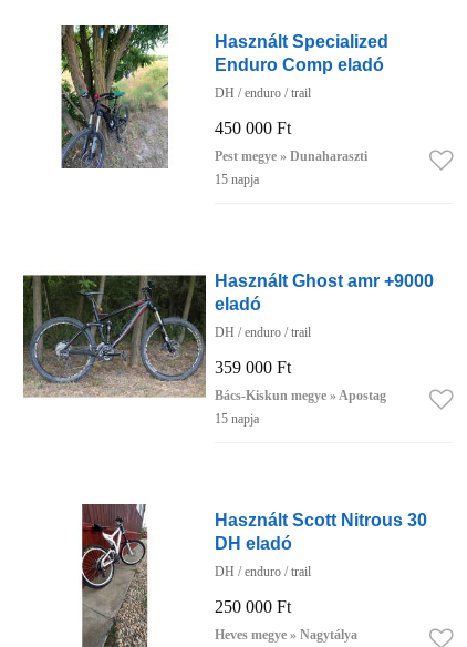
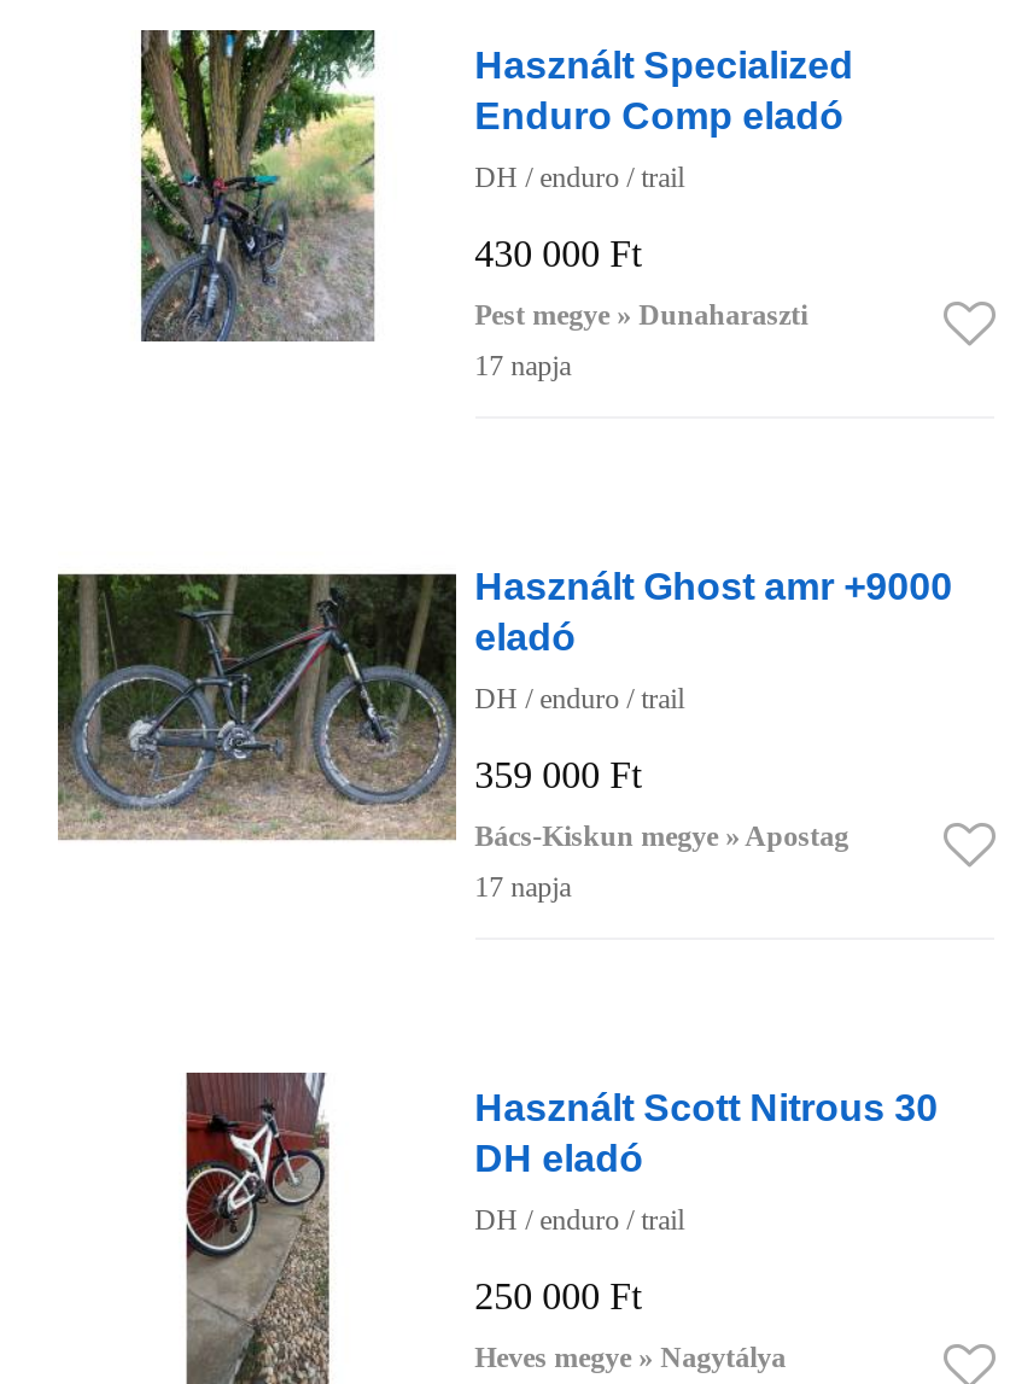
- 450 000 Ft
+ 430 000 Ft

- 15 napja
+ 17 napja

- 15 napja
+ 17 napja
